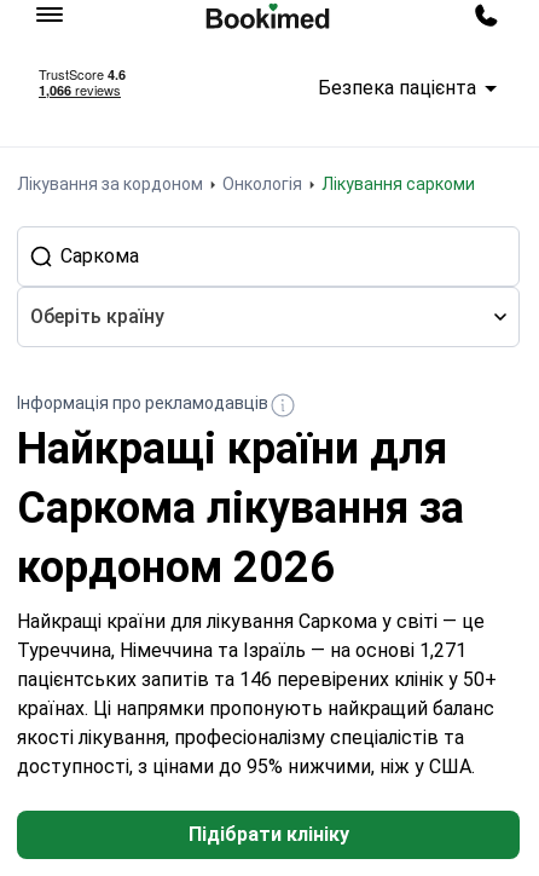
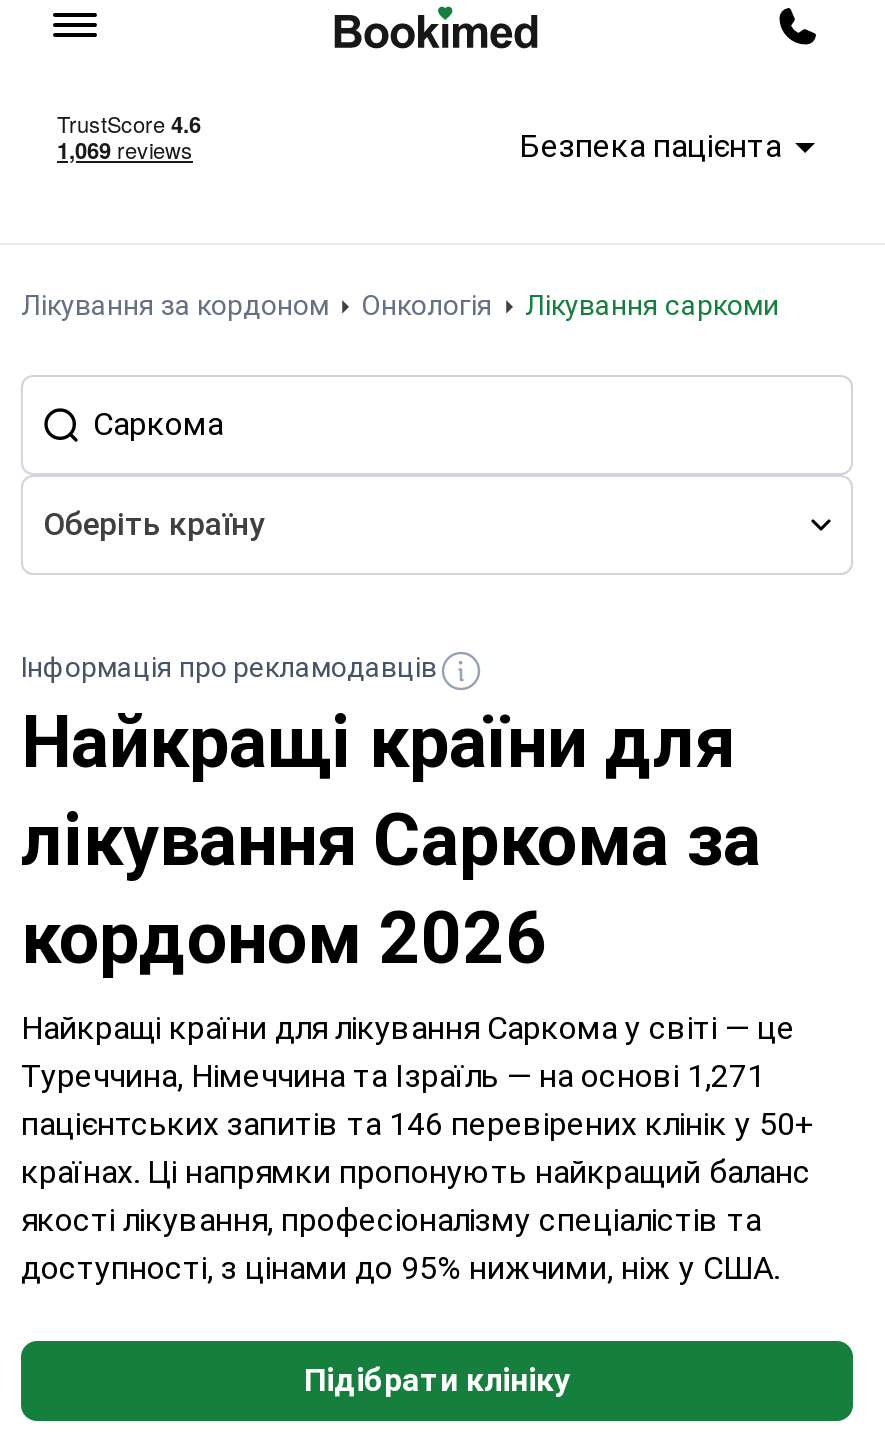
- Саркома лікування за
+ лікування Саркома за
